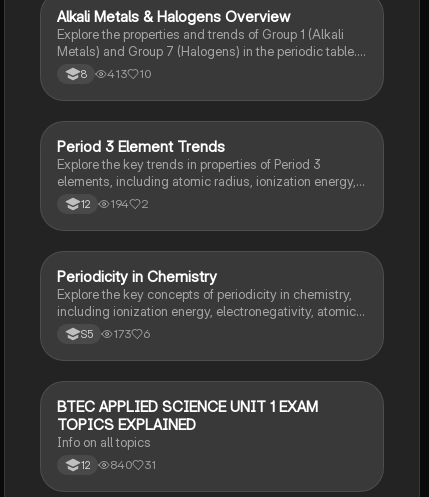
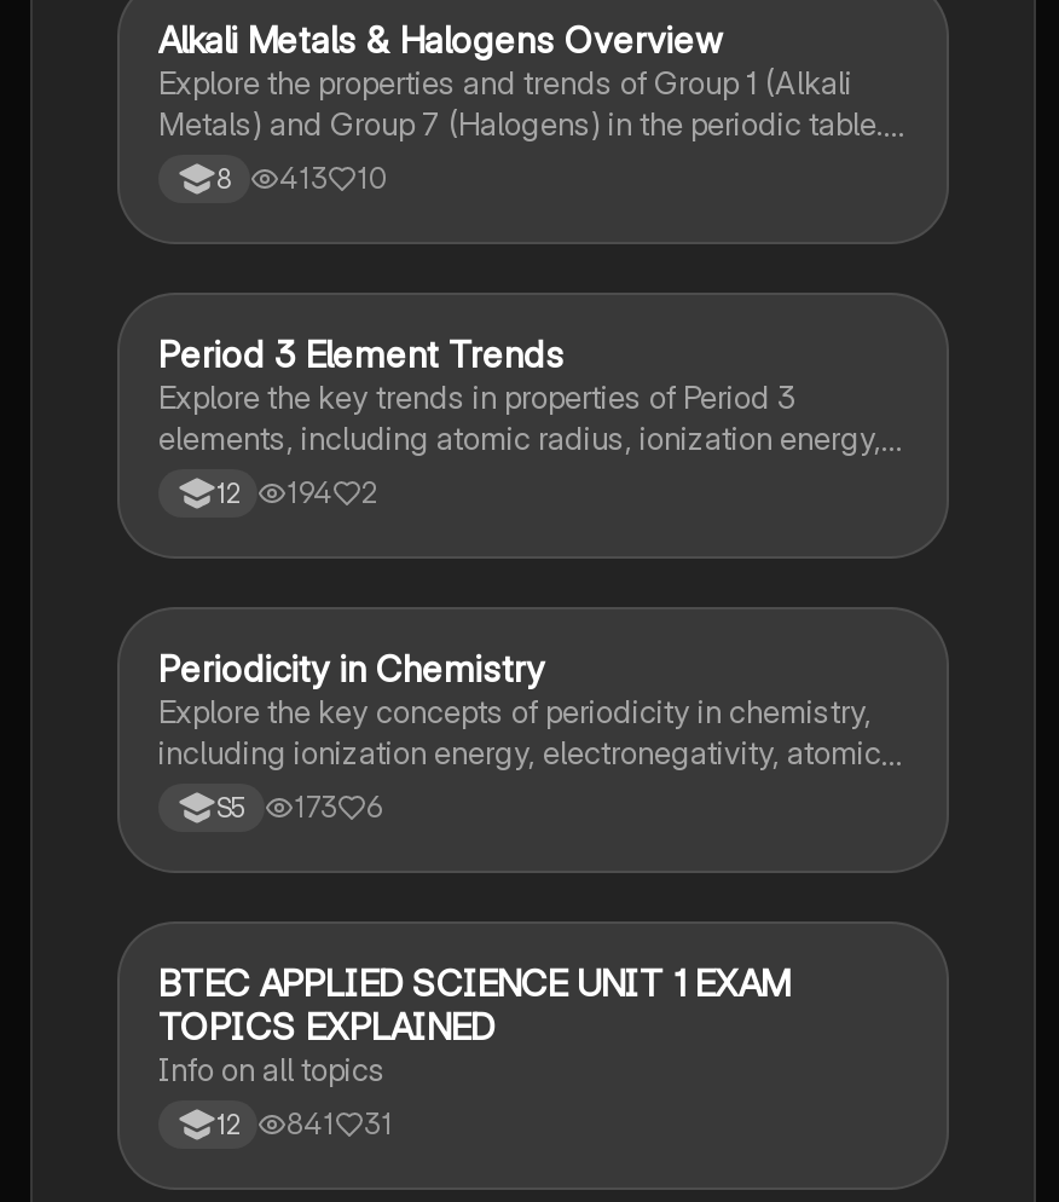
- 12 840 31
+ 12 841 31
